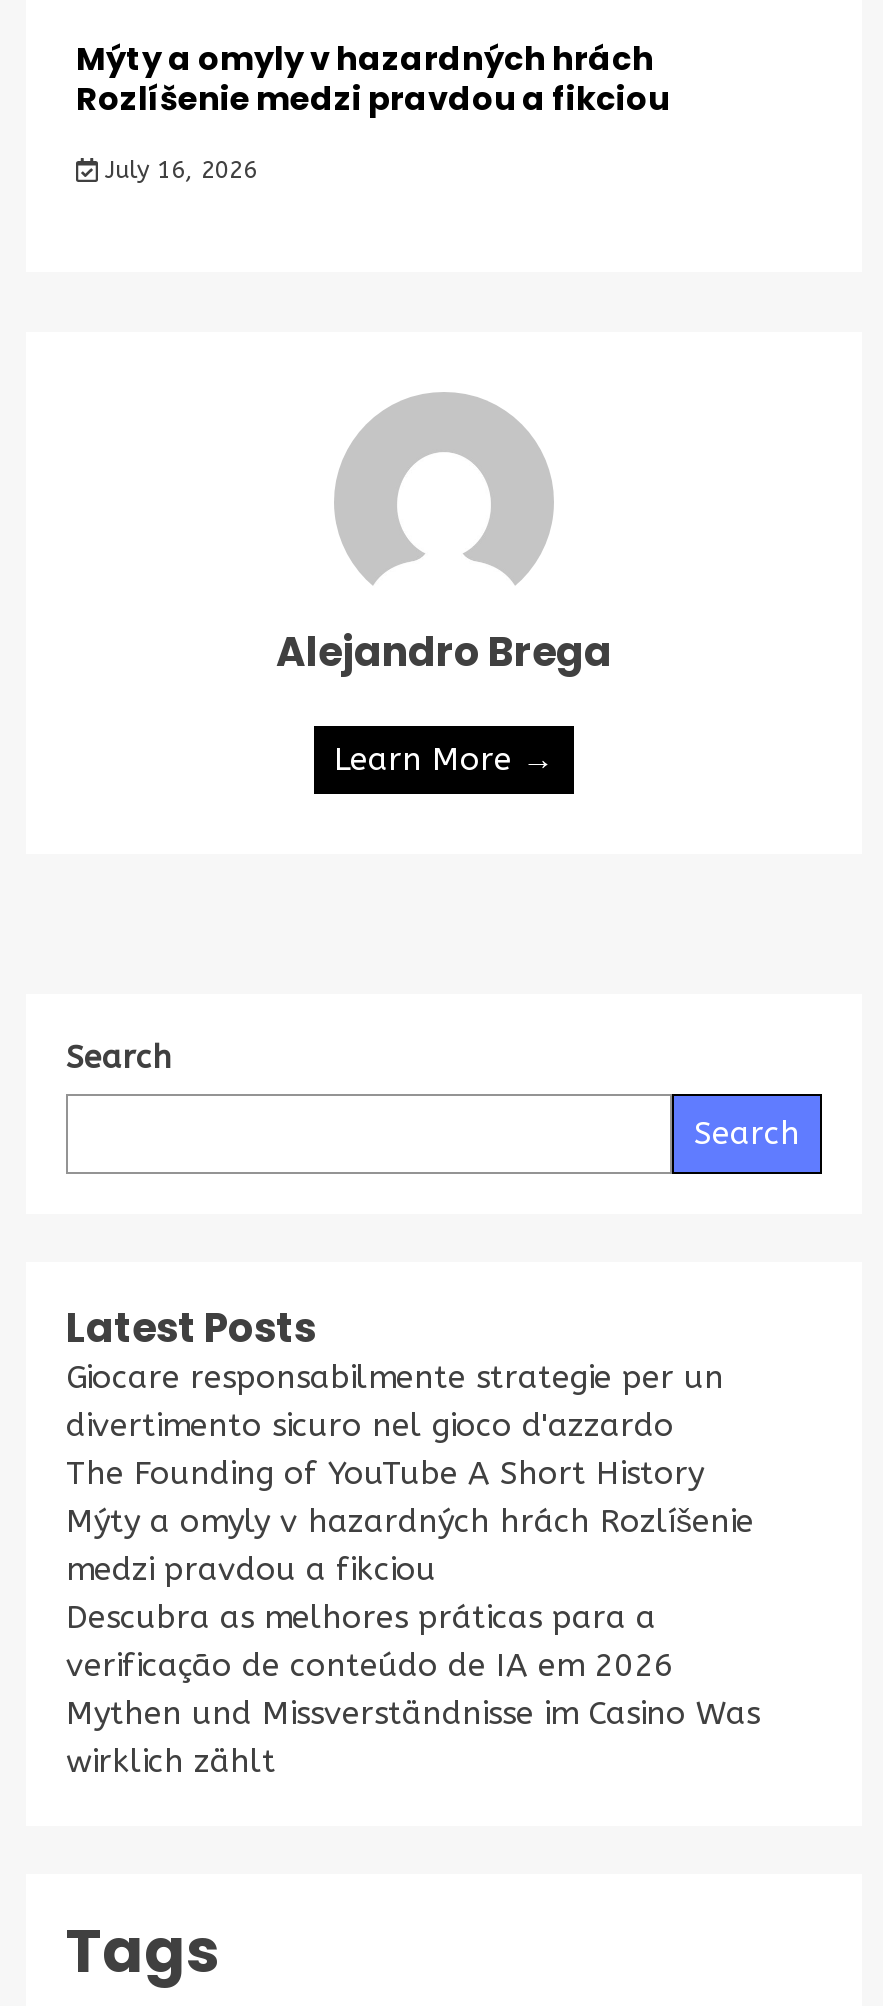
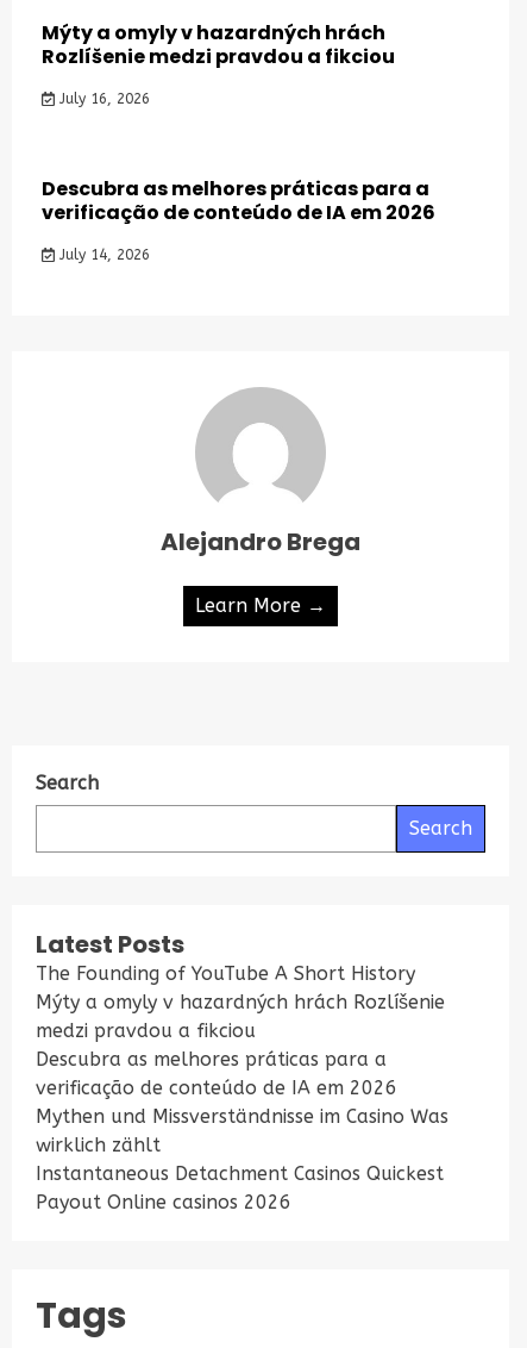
+ Descubra as melhores práticas para a
+ verificação de conteúdo de IA em 2026
+ July 14, 2026

- Giocare responsabilmente strategie per un
- divertimento sicuro nel gioco d'azzardo

+ Instantaneous Detachment Casinos Quickest
+ Payout Online casinos 2026
